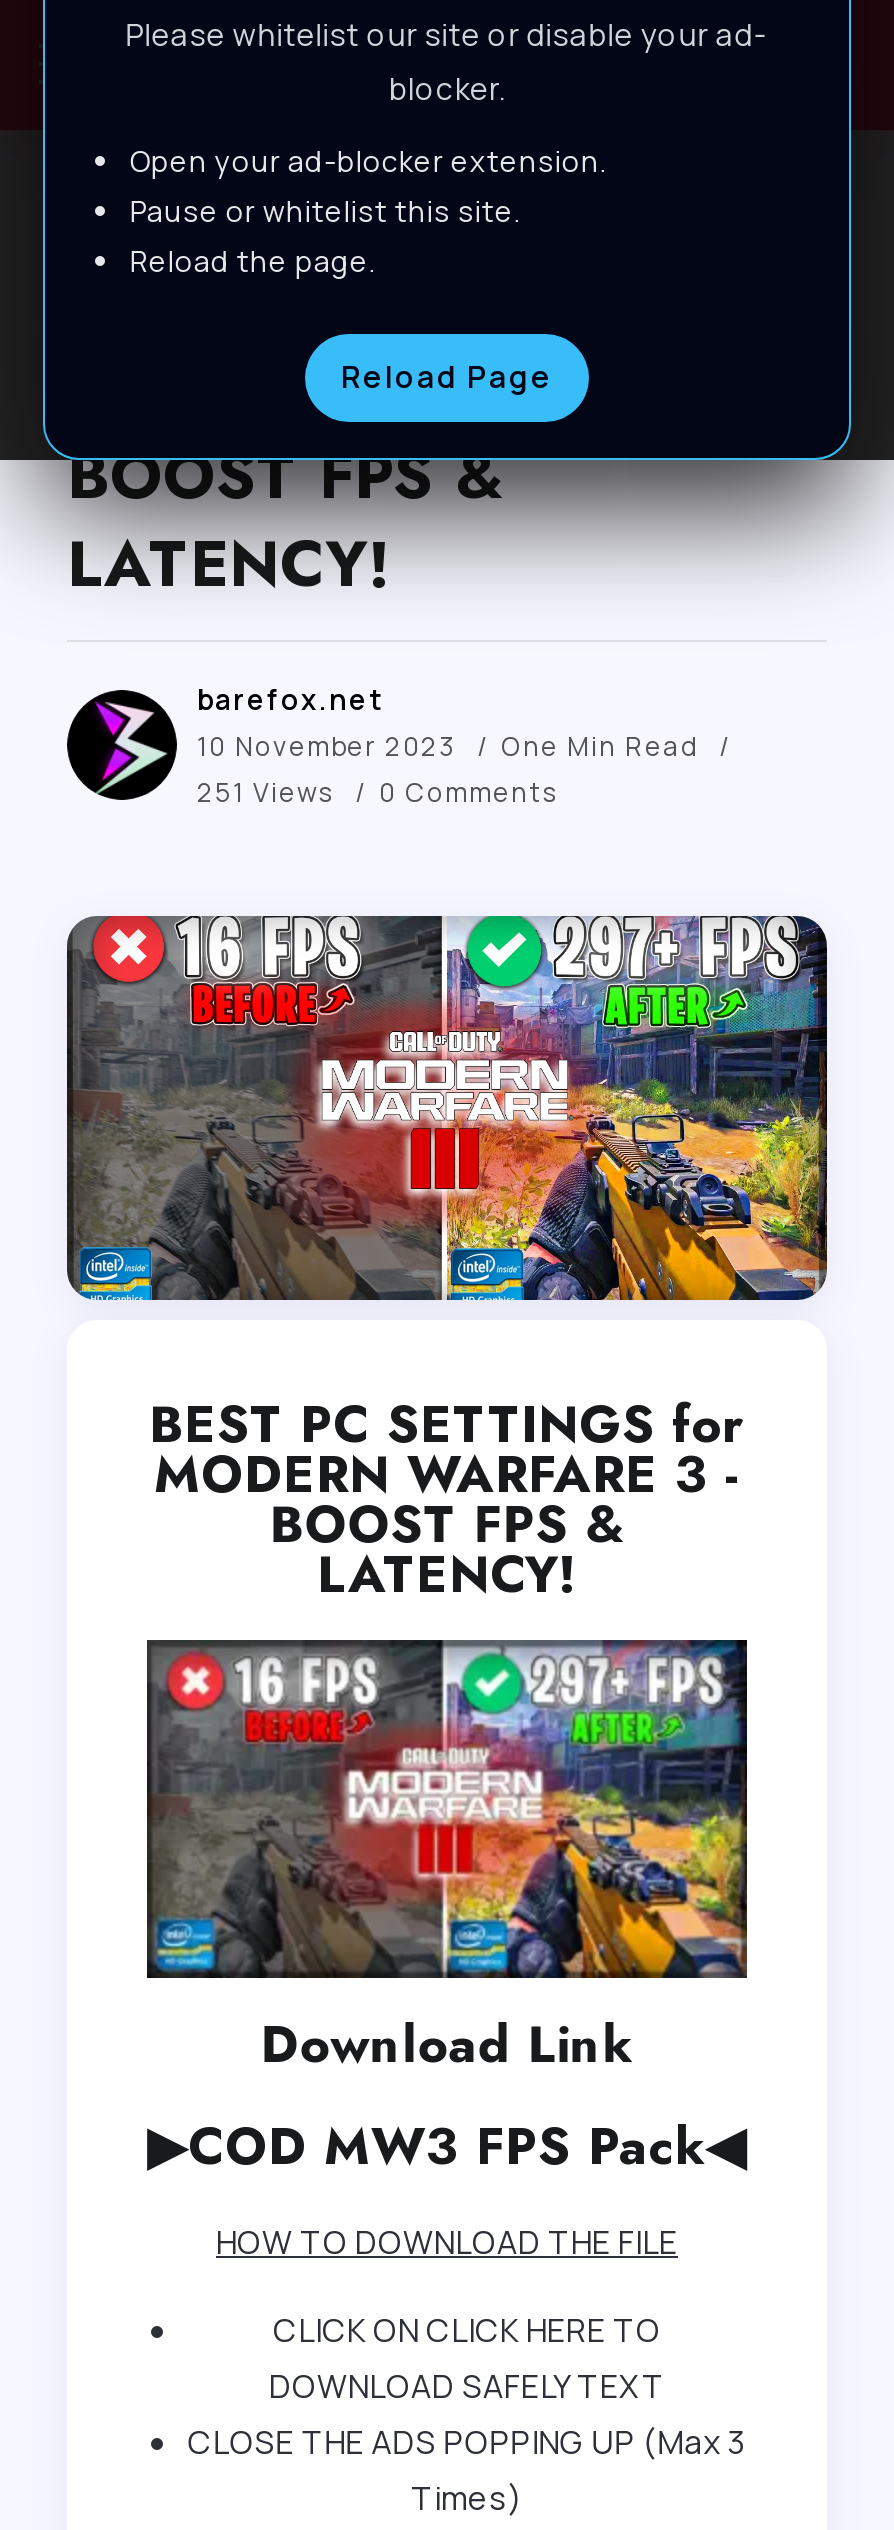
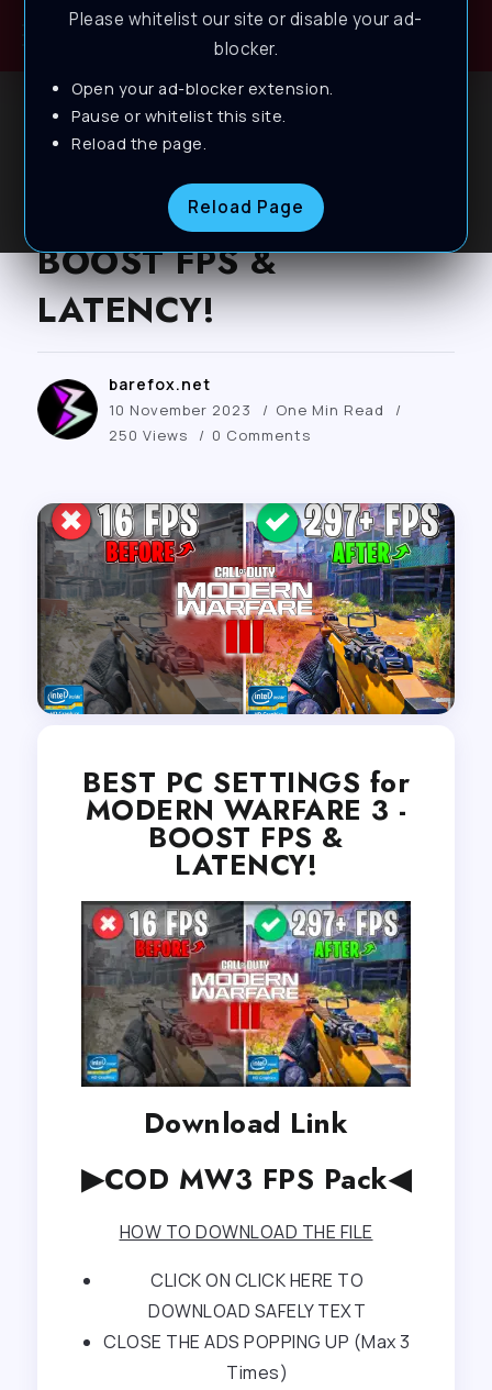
- 251 Views 0 Comments
+ 250 Views 0 Comments
